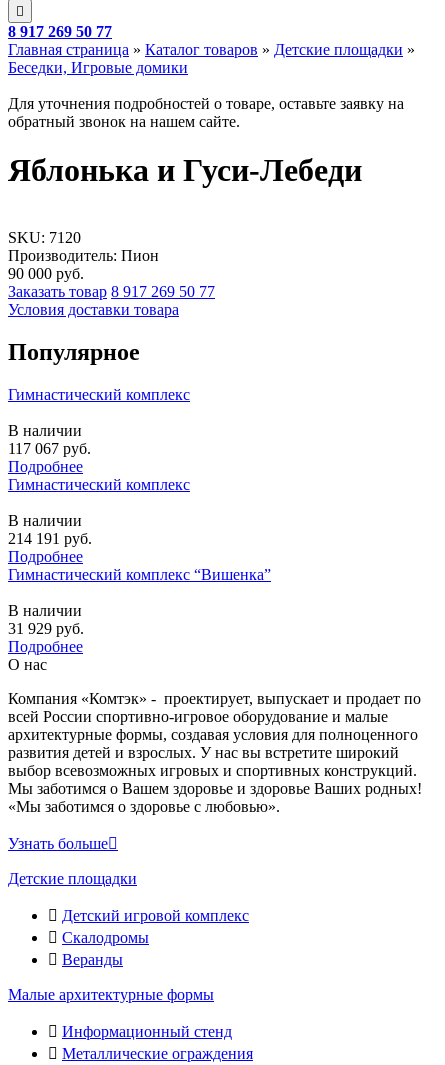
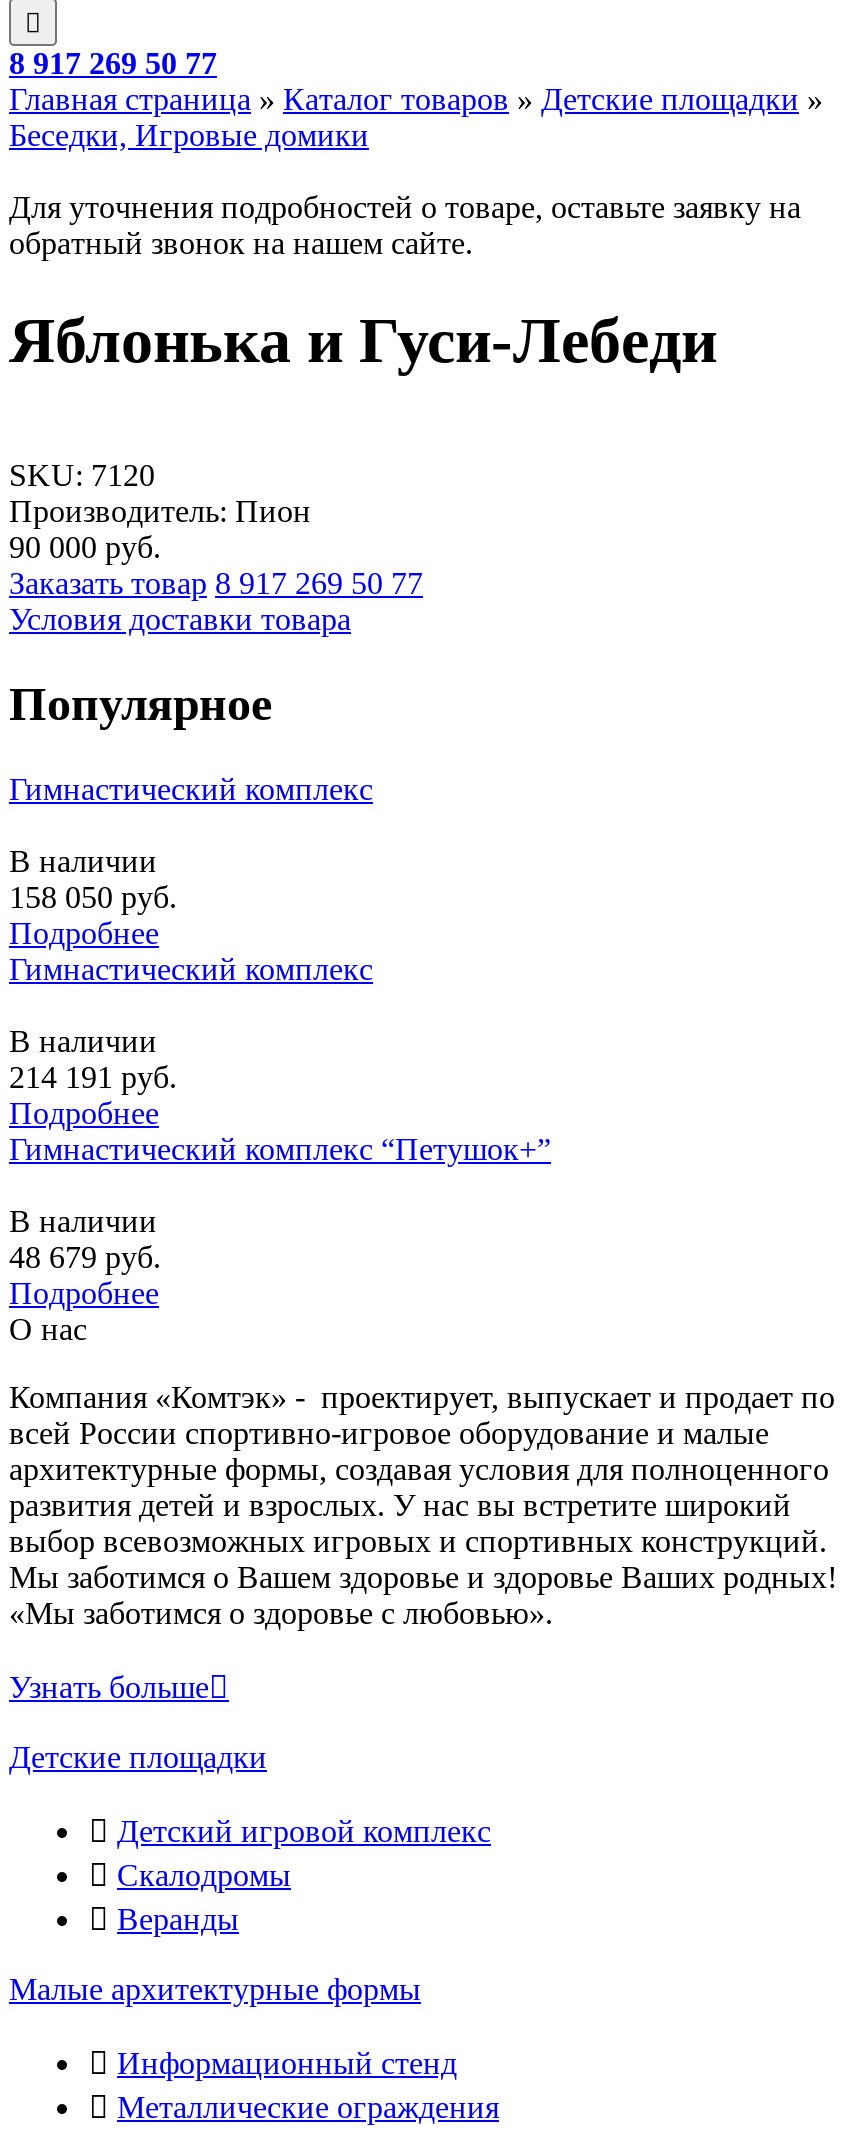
- 117 067 руб.
+ 158 050 руб.

- Гимнастический комплекс “Вишенка”
+ Гимнастический комплекс “Петушок+”

- 31 929 руб.
+ 48 679 руб.
